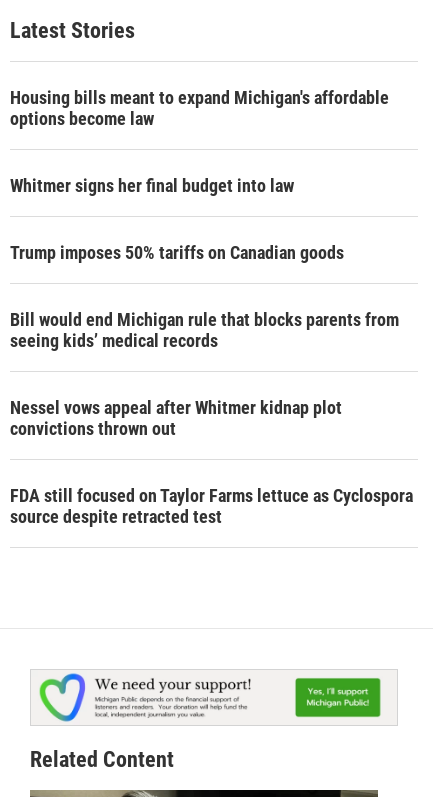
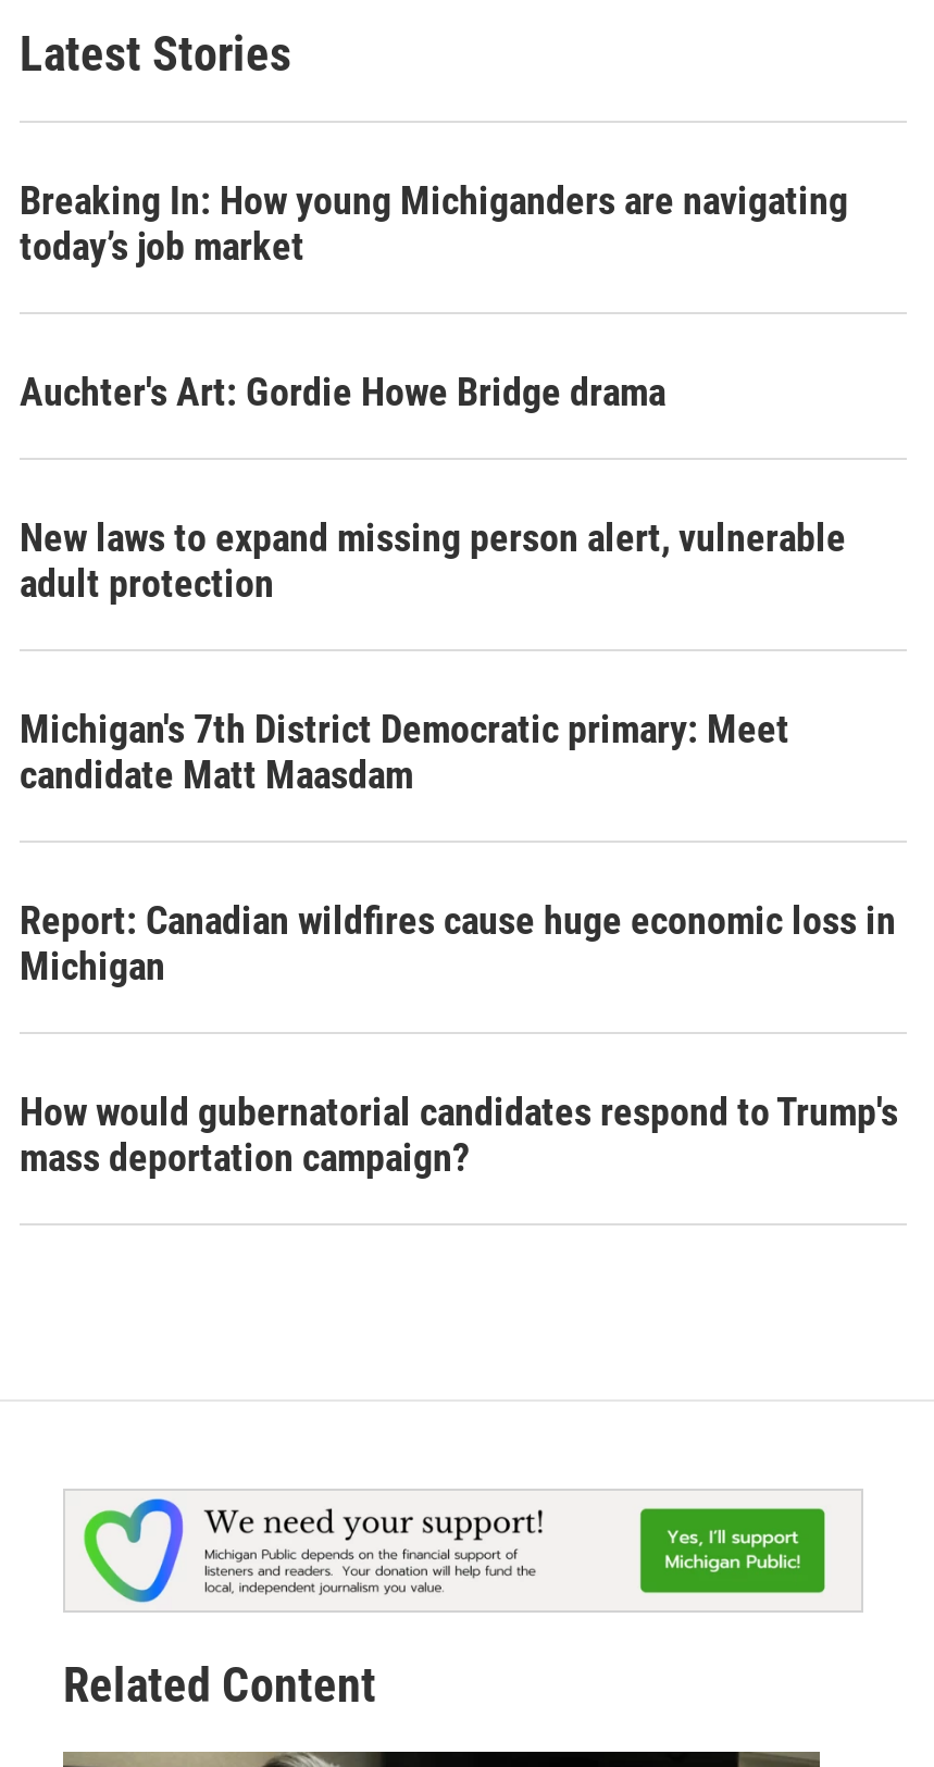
- Housing bills meant to expand Michigan's affordable
- options become law
+ Breaking In: How young Michiganders are navigating
+ today’s job market

- Whitmer signs her final budget into law
+ Auchter's Art: Gordie Howe Bridge drama

- Trump imposes 50% tariffs on Canadian goods
+ New laws to expand missing person alert, vulnerable
+ adult protection

- Bill would end Michigan rule that blocks parents from
- seeing kids’ medical records
+ Michigan's 7th District Democratic primary: Meet
+ candidate Matt Maasdam

- Nessel vows appeal after Whitmer kidnap plot
- convictions thrown out
+ Report: Canadian wildfires cause huge economic loss in
+ Michigan

- FDA still focused on Taylor Farms lettuce as Cyclospora
- source despite retracted test
+ How would gubernatorial candidates respond to Trump's
+ mass deportation campaign?
